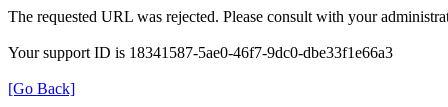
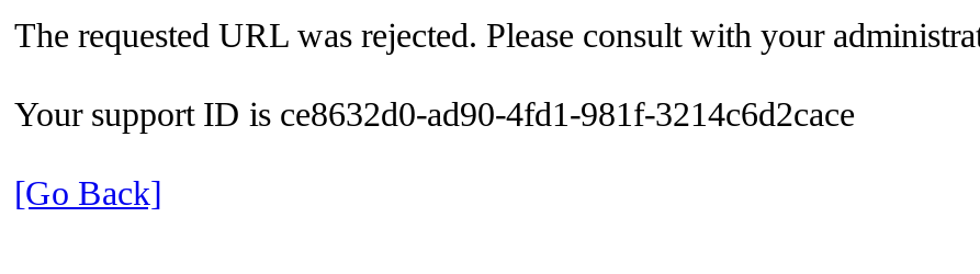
- Your support ID is 18341587-5ae0-46f7-9dc0-dbe33f1e66a3
+ Your support ID is ce8632d0-ad90-4fd1-981f-3214c6d2cace
